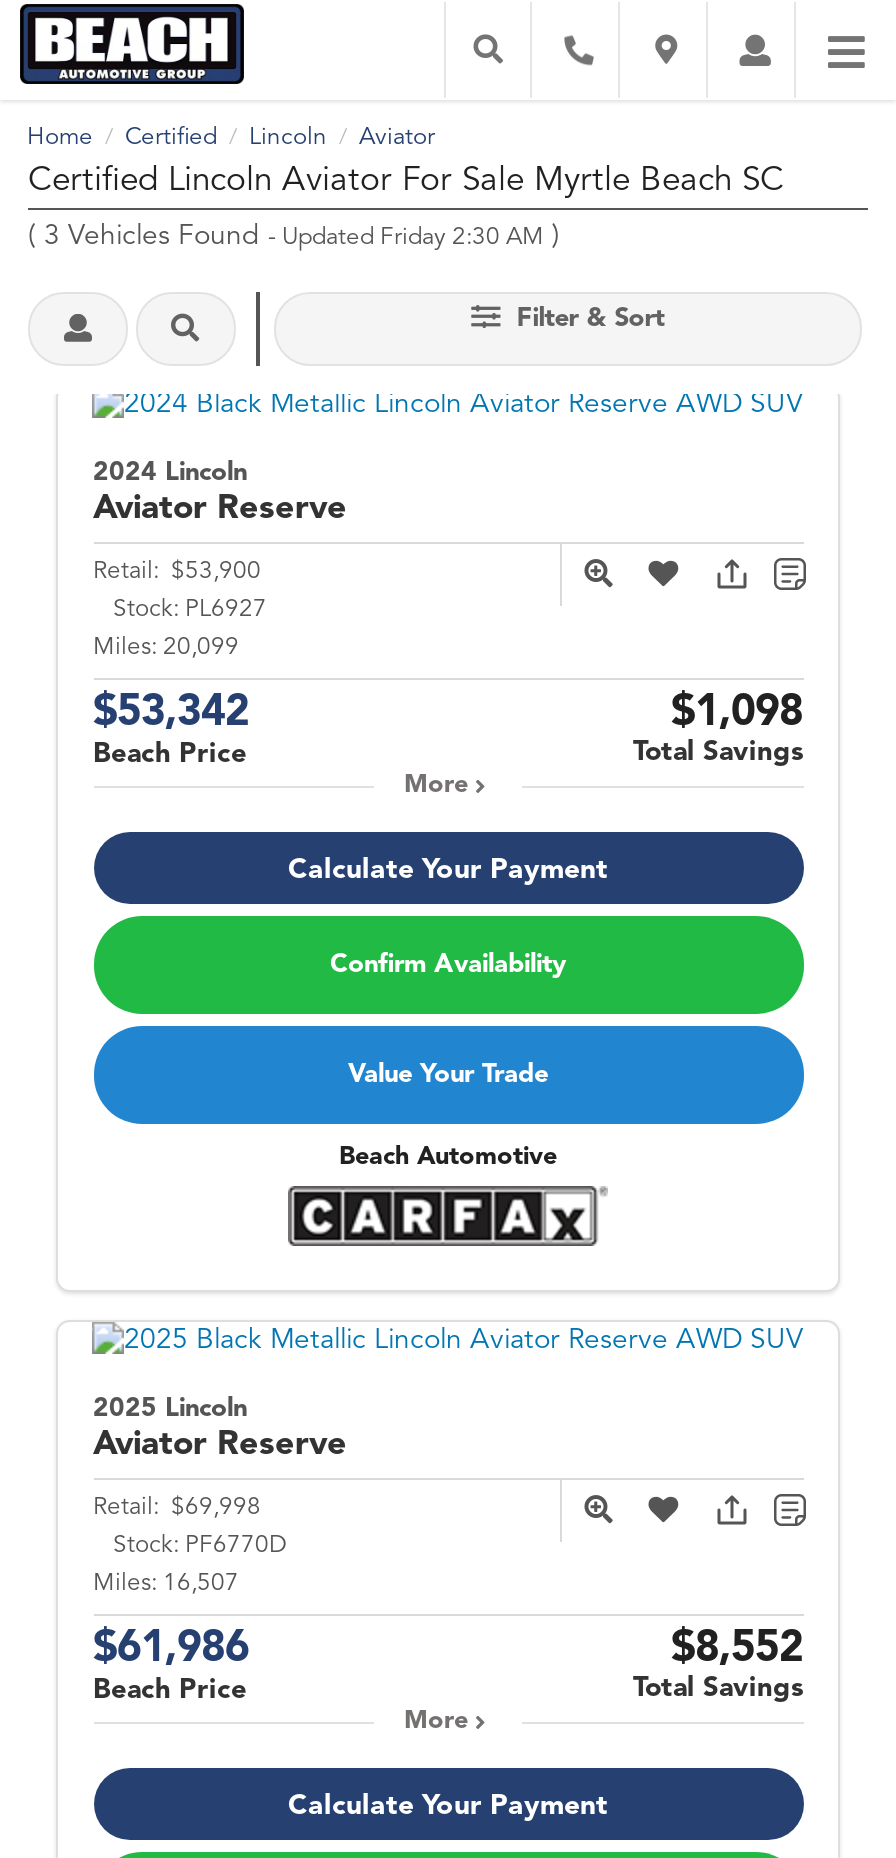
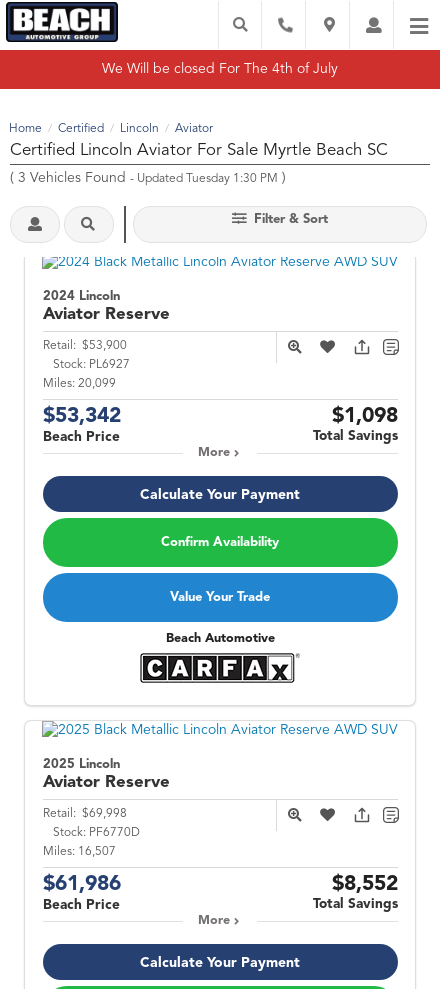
+ We Will be closed For The 4th of July

- (3 Vehicles Found - Updated Friday 2:30 AM)
+ (3 Vehicles Found - Updated Tuesday 1:30 PM)
